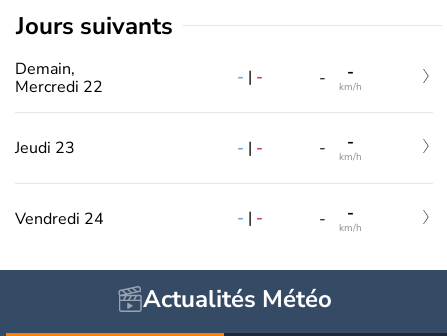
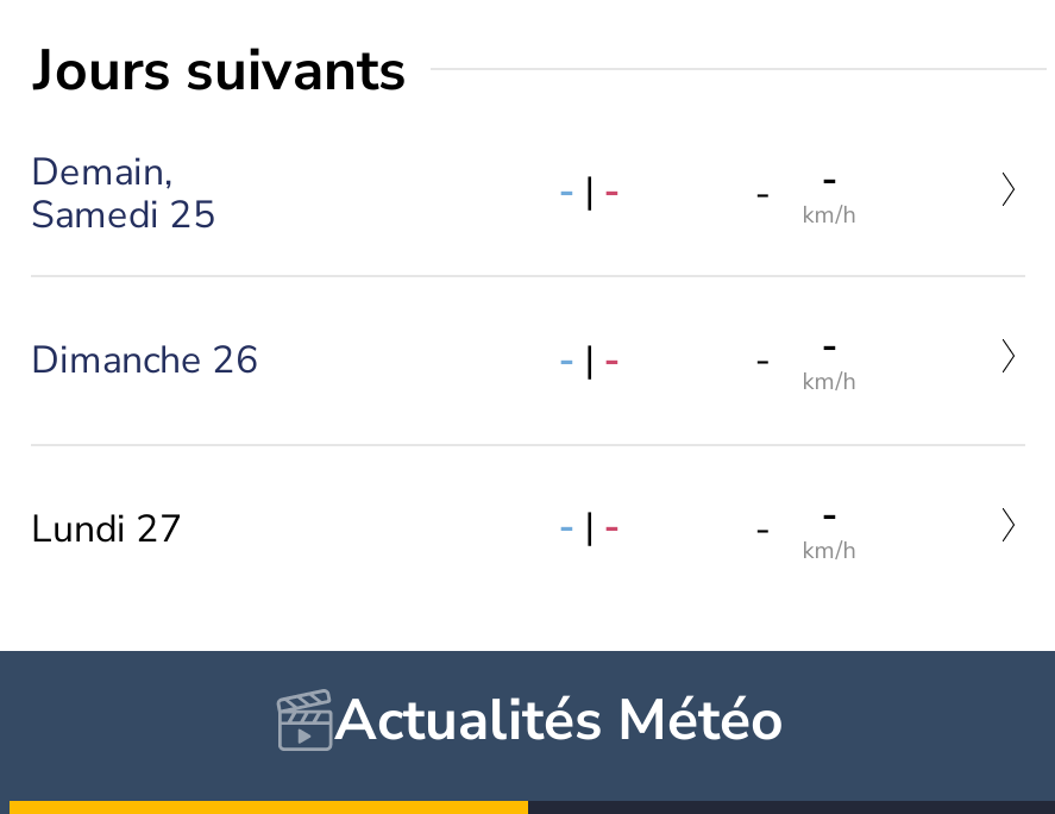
- Mercredi 22
+ Samedi 25

- Jeudi 23
+ Dimanche 26

- Vendredi 24
+ Lundi 27
